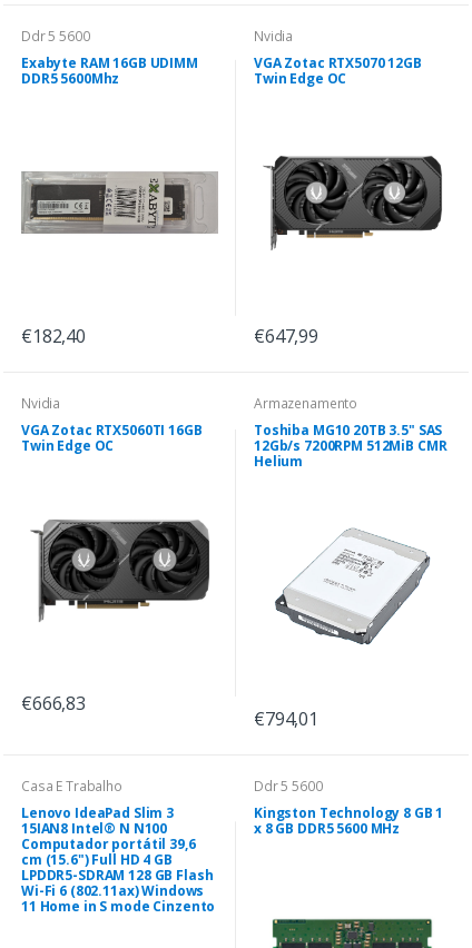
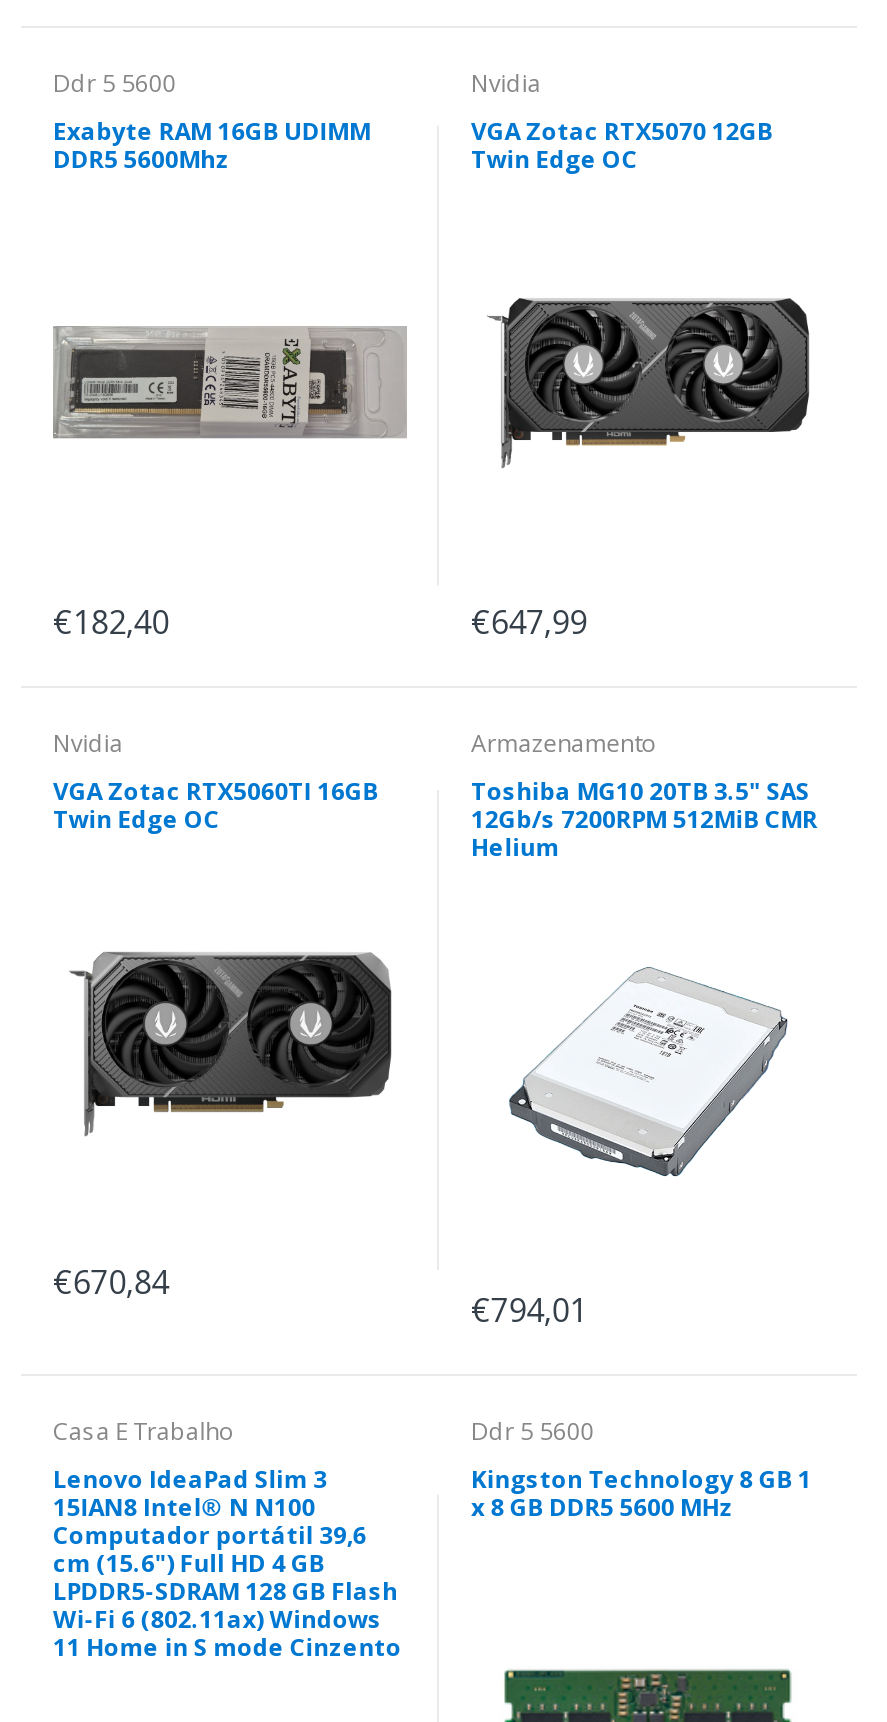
- €666,83
+ €670,84
